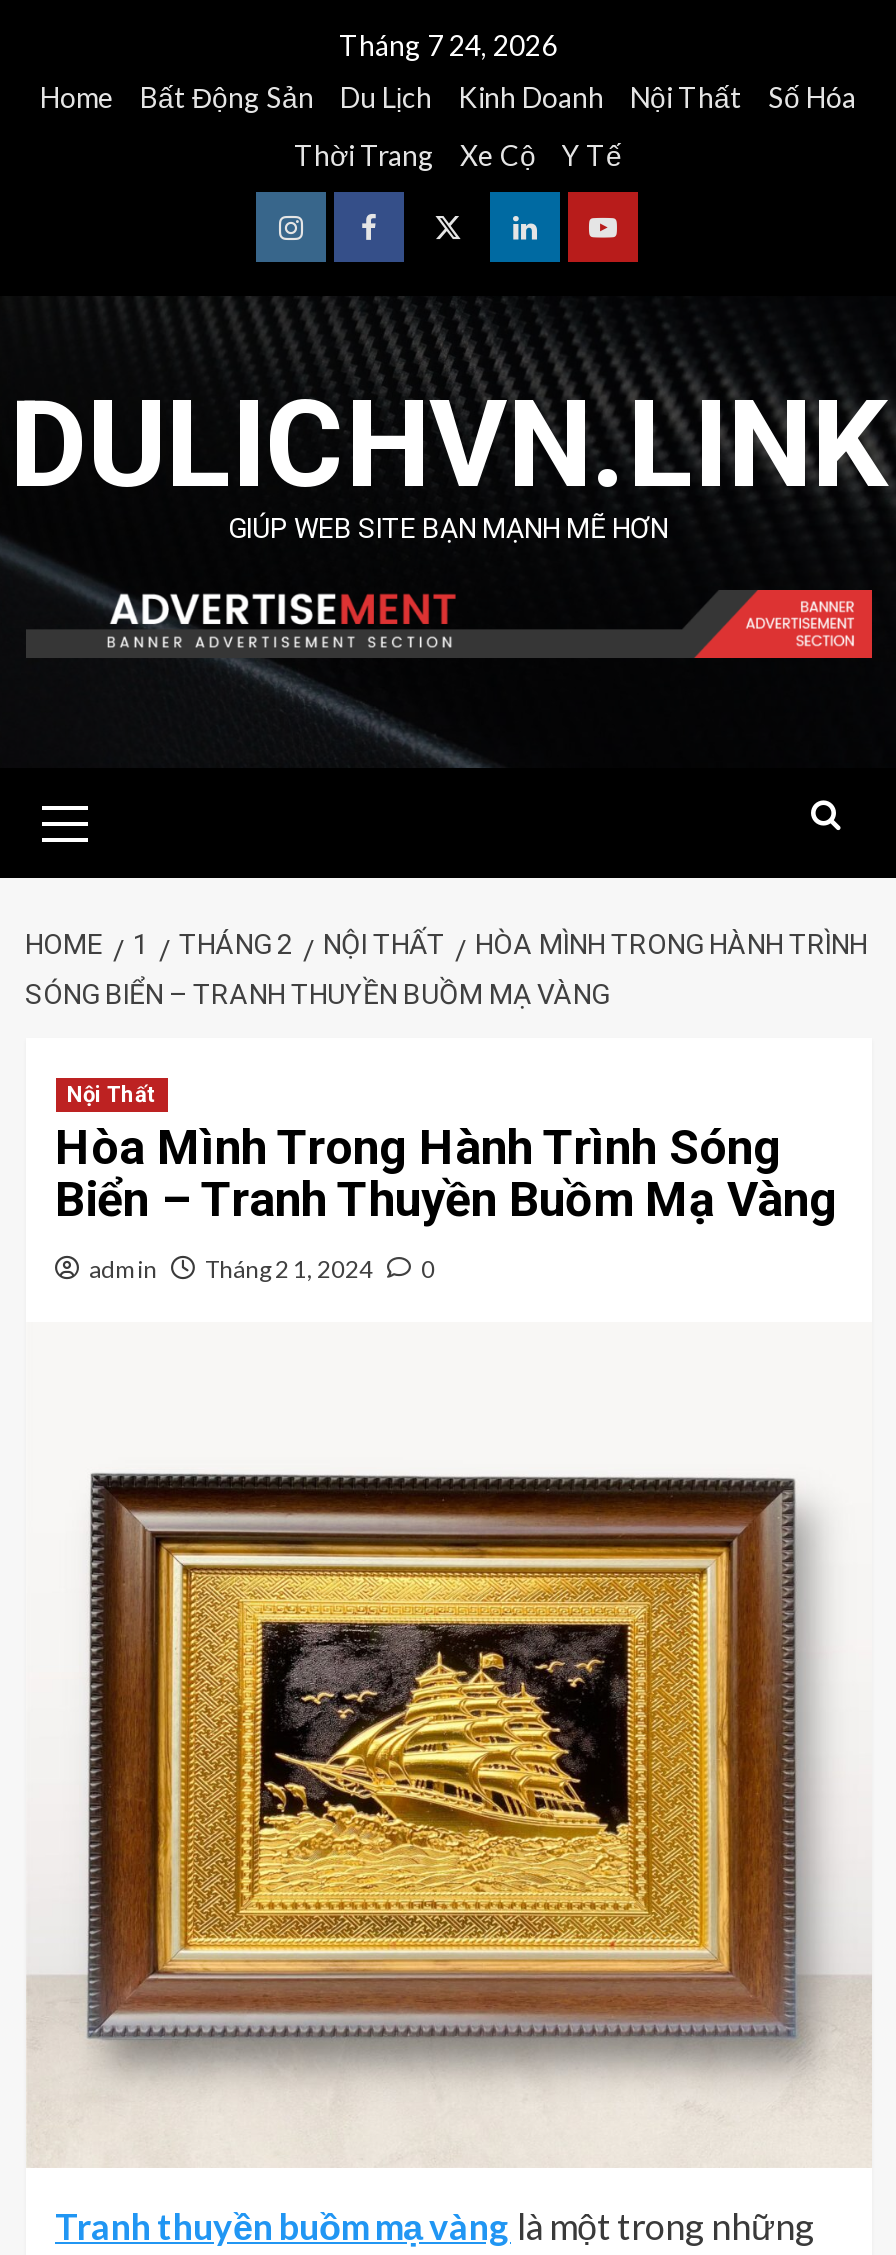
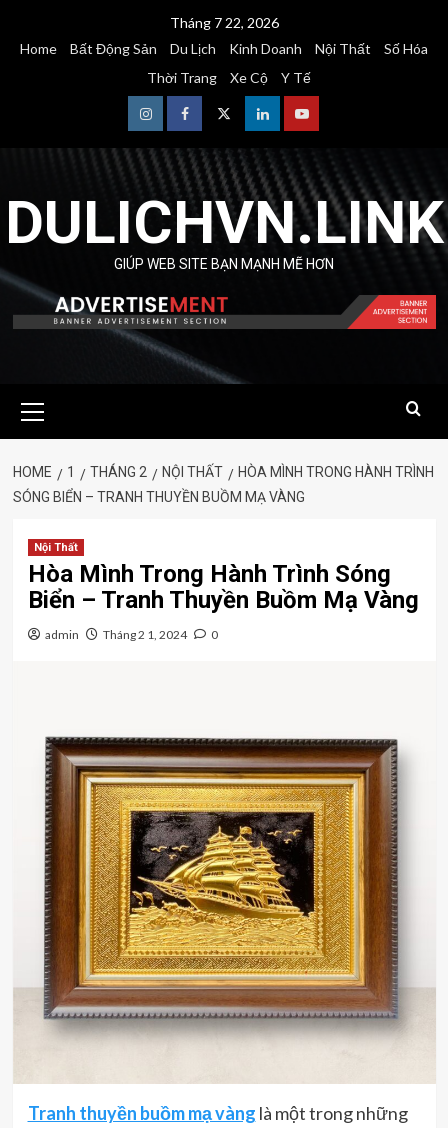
- Tháng 7 24, 2026
+ Tháng 7 22, 2026
